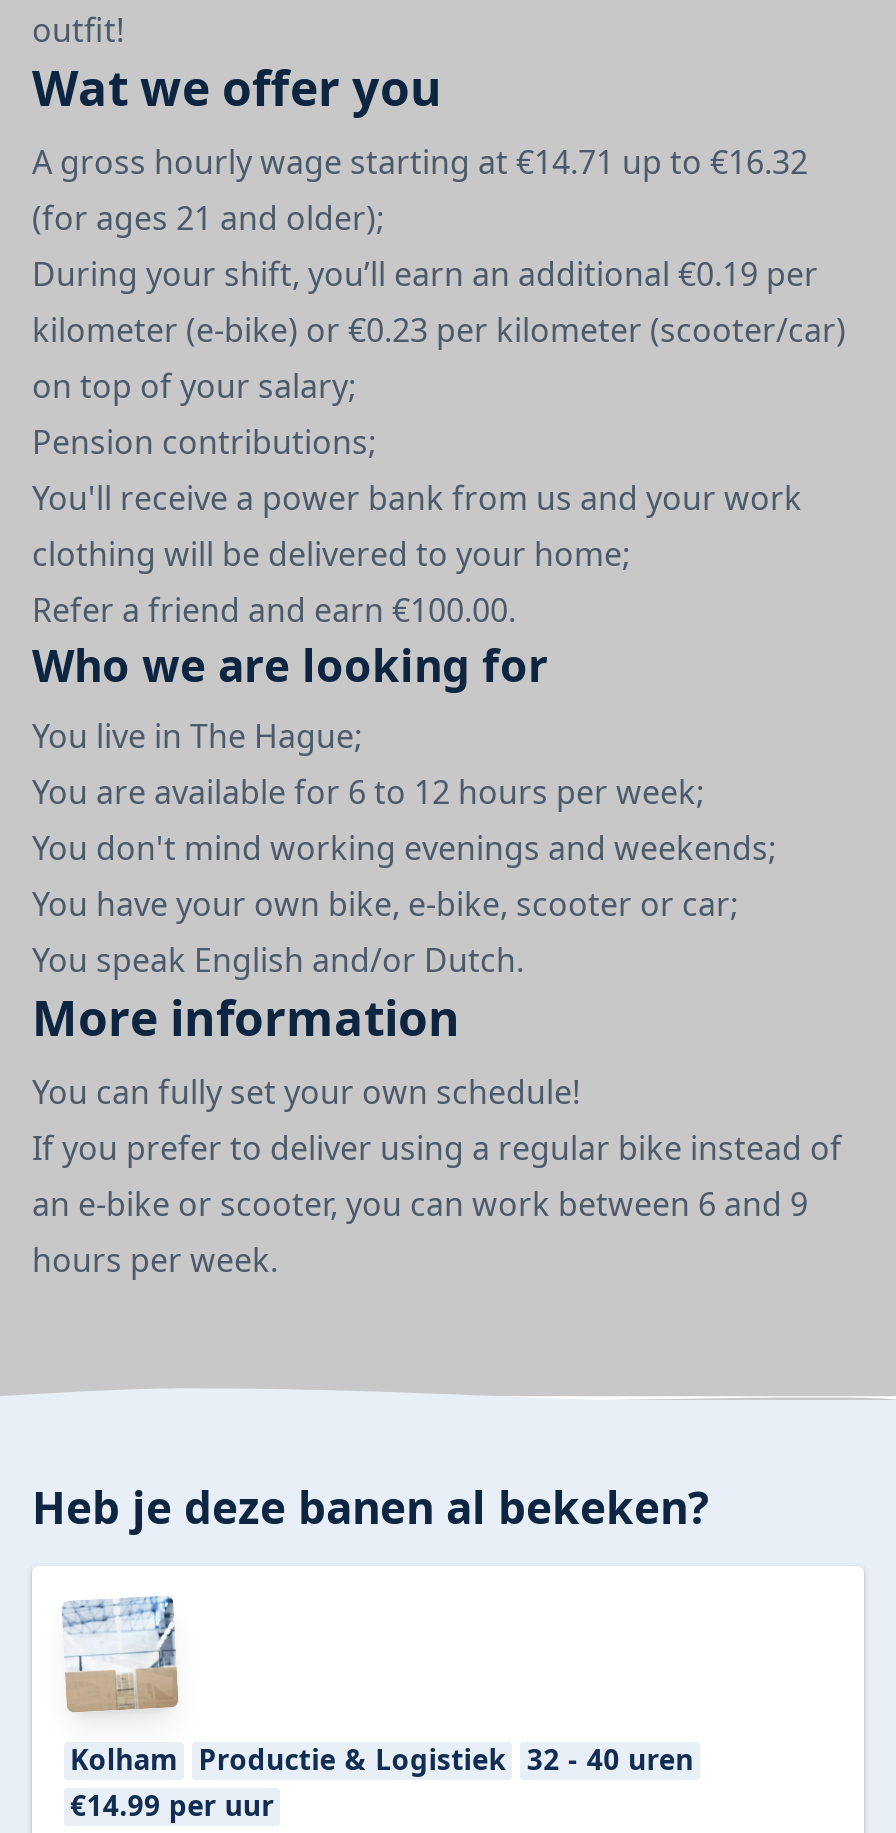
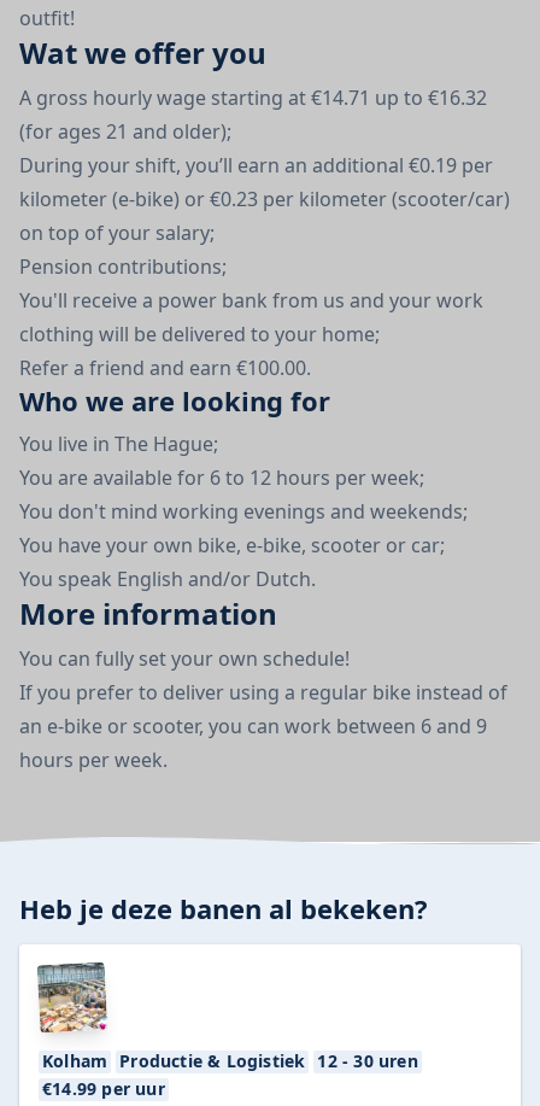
- [image]
- Kolham Productie & Logistiek 32 - 40 uren
+ [image]
+ Kolham Productie & Logistiek 12 - 30 uren
